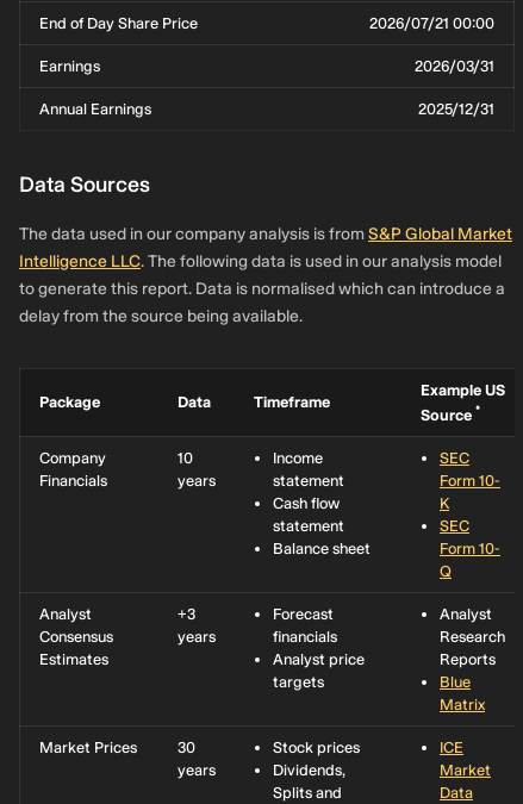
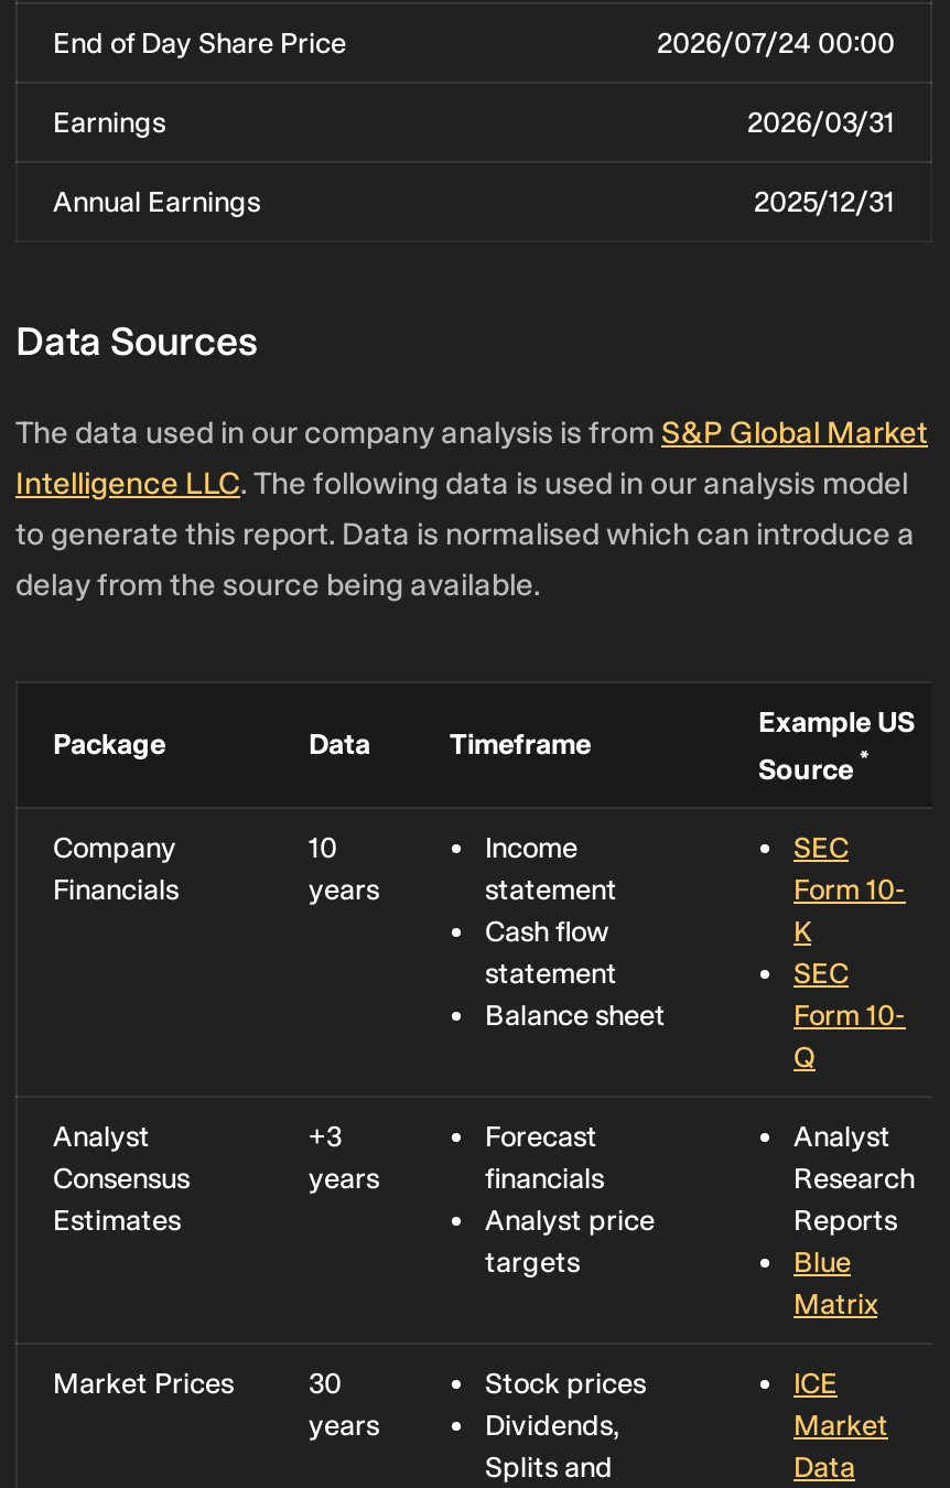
- 2026/07/21 00:00
+ 2026/07/24 00:00
